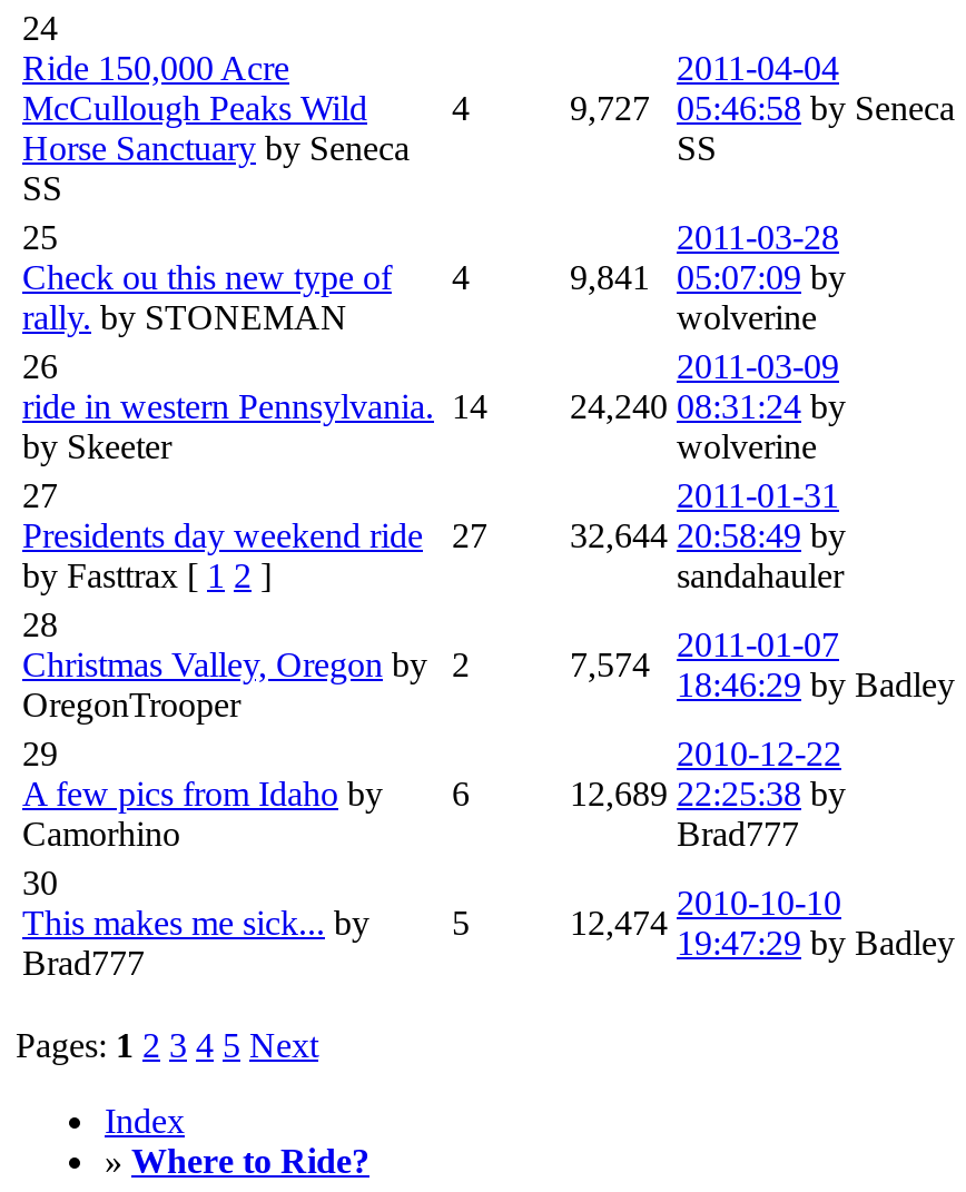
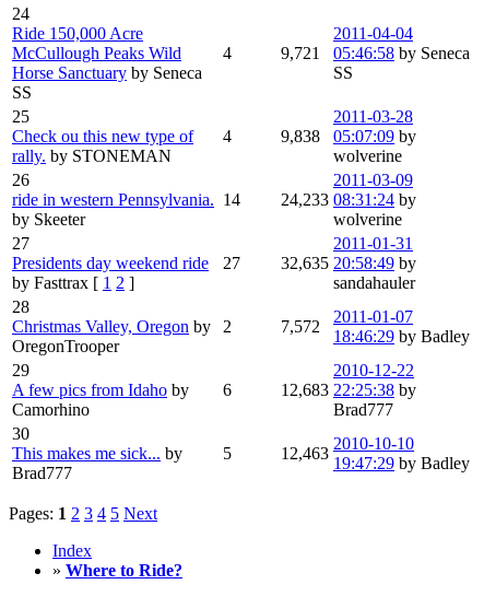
- 9,727 05:46:58 by Seneca
+ 9,721 05:46:58 by Seneca

- 9,841 05:07:09 by
+ 9,838 05:07:09 by

- 24,240 08:31:24 by
+ 24,233 08:31:24 by

- 32,644 20:58:49 by
+ 32,635 20:58:49 by

- 7,574
+ 7,572

- 12,689 22:25:38 by
+ 12,683 22:25:38 by

- 12,474
+ 12,463
